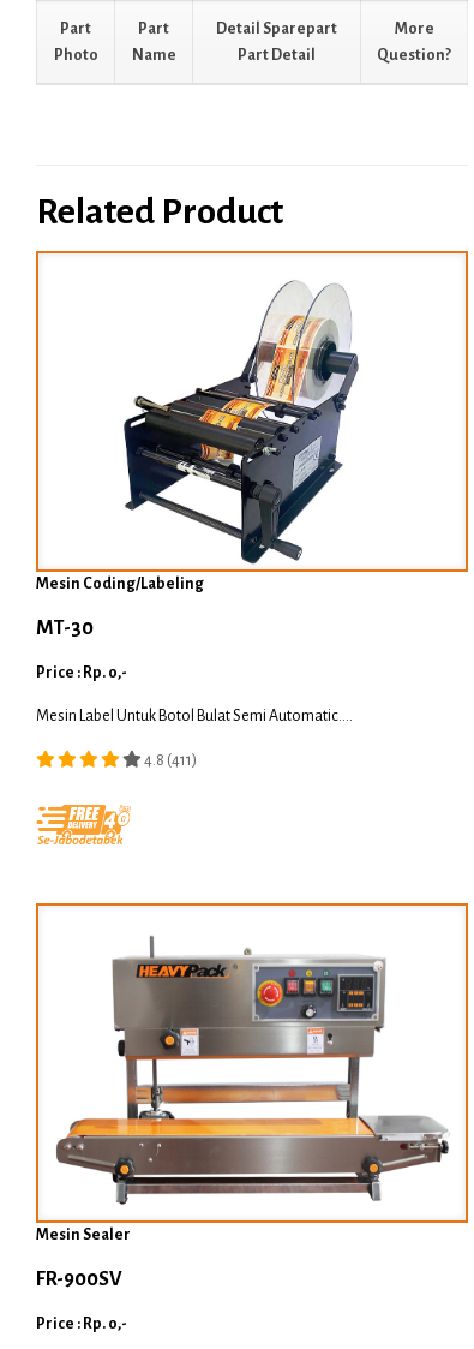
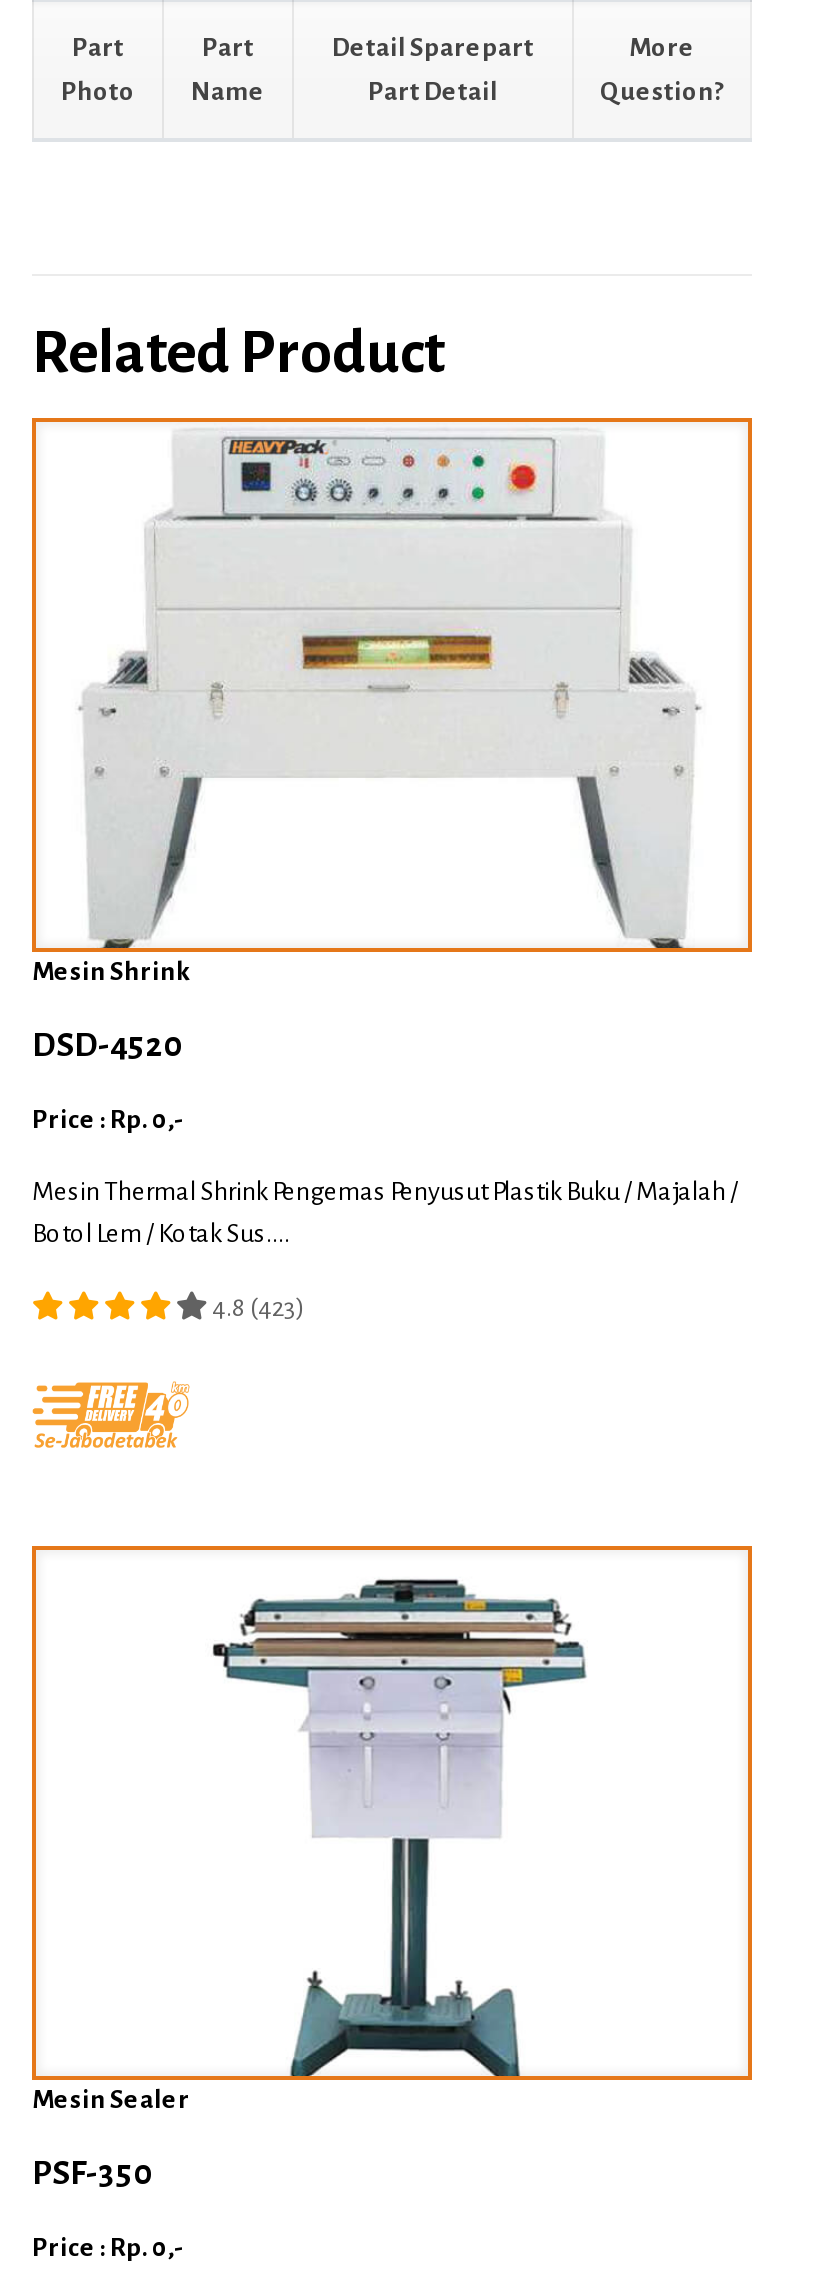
- [image]
- Mesin Coding/Labeling
+ [image]
+ Mesin Shrink

- MT-30
+ DSD-4520

- Mesin Label Untuk Botol Bulat Semi Automatic....
- 4.8 (411)
+ Mesin Thermal Shrink Pengemas Penyusut Plastik Buku / Majalah /
+ Botol Lem / Kotak Sus....
+ 4.8 (423)

- [image]
+ [image]

- FR-900SV
+ PSF-350
